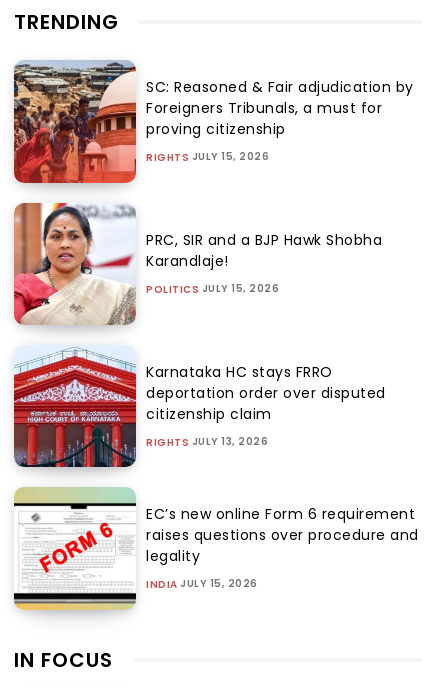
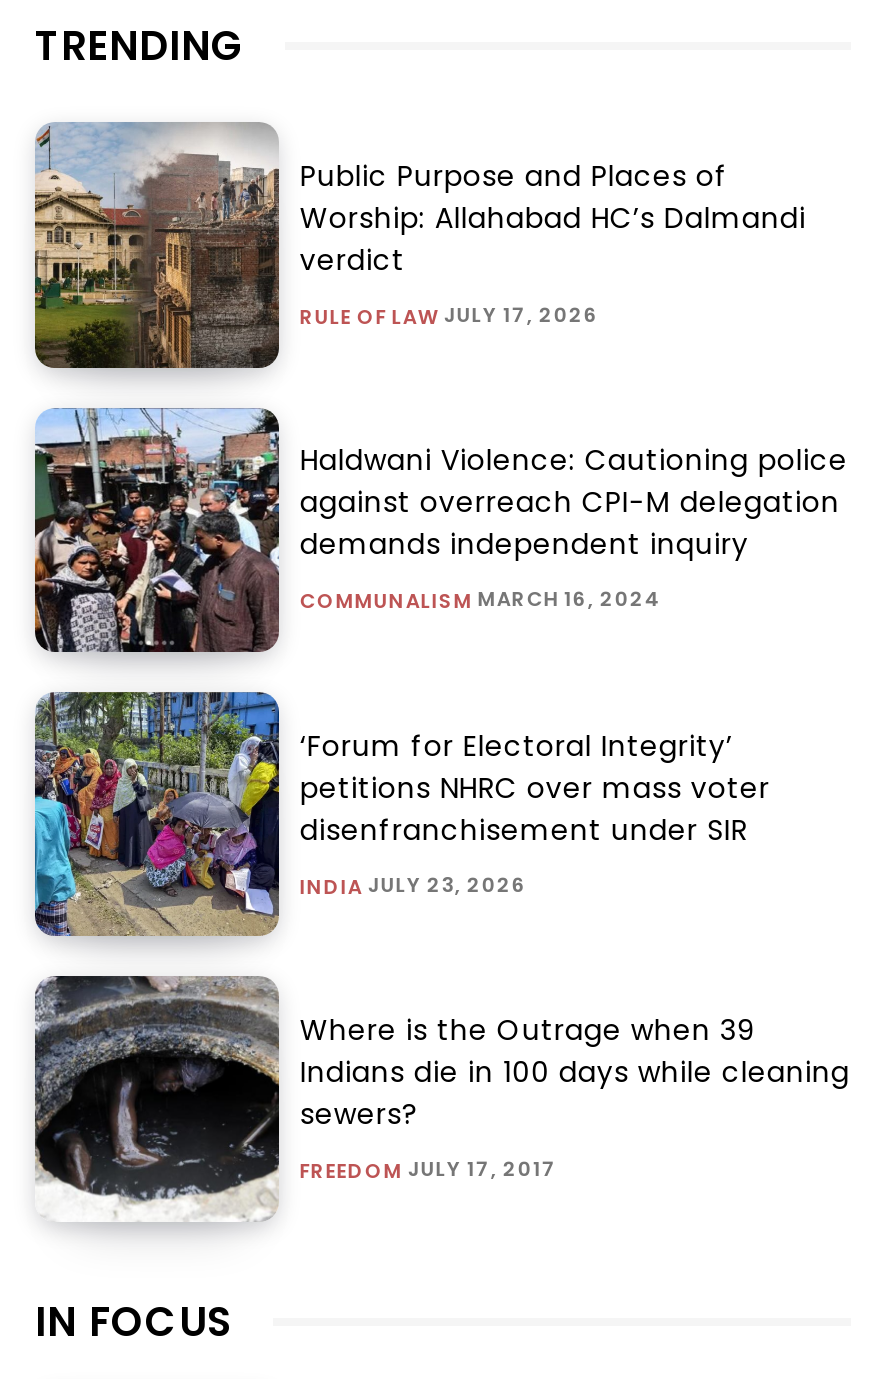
- [image]
- SC: Reasoned & Fair adjudication by
- Foreigners Tribunals, a must for
- proving citizenship
+ [image]
+ Public Purpose and Places of
+ Worship: Allahabad HC’s Dalmandi
+ verdict

- RIGHTS JULY 15, 2026
+ RULE OF LAW JULY 17, 2026

- [image]
- PRC, SIR and a BJP Hawk Shobha
- Karandlaje!
+ [image]
+ Haldwani Violence: Cautioning police
+ against overreach CPI-M delegation
+ demands independent inquiry

- POLITICS JULY 15, 2026
+ COMMUNALISM MARCH 16, 2024

- [image]
- Karnataka HC stays FRRO
- deportation order over disputed
- citizenship claim
+ [image]
+ ‘Forum for Electoral Integrity’
+ petitions NHRC over mass voter
+ disenfranchisement under SIR

- RIGHTS JULY 13, 2026
+ INDIA JULY 23, 2026

- [image]
- EC’s new online Form 6 requirement
- raises questions over procedure and
- legality
+ [image]
+ Where is the Outrage when 39
+ Indians die in 100 days while cleaning
+ sewers?

- INDIA JULY 15, 2026
+ FREEDOM JULY 17, 2017
